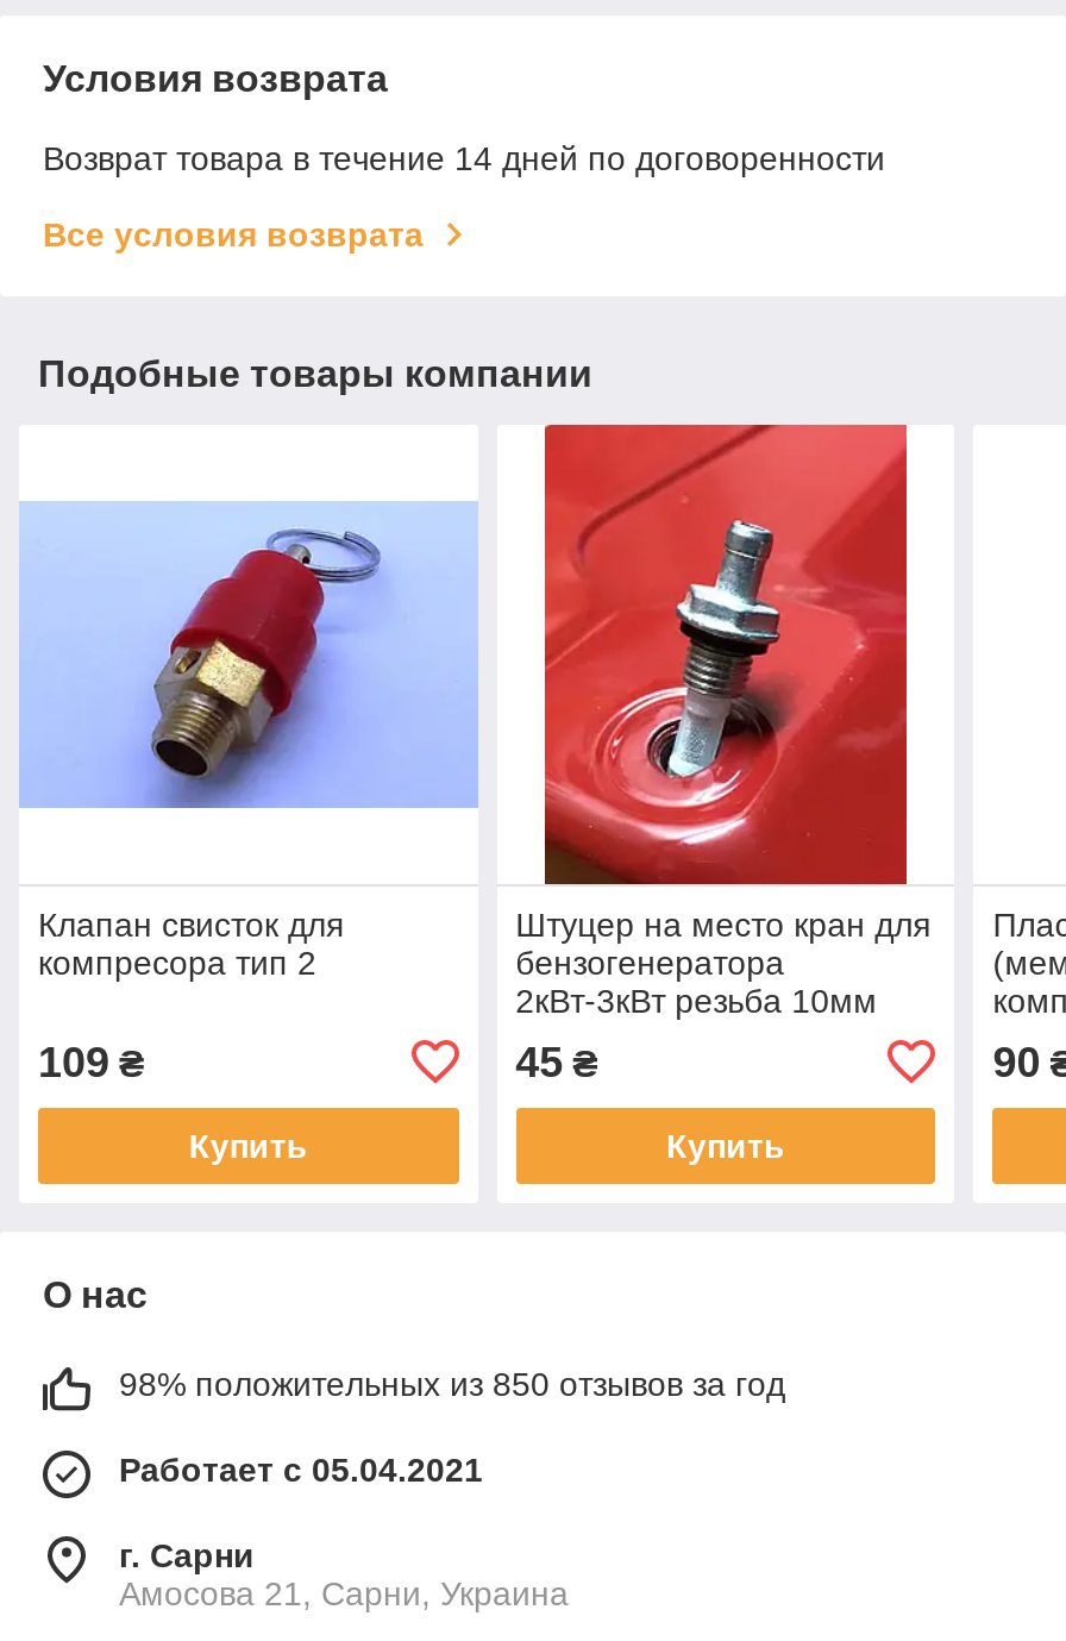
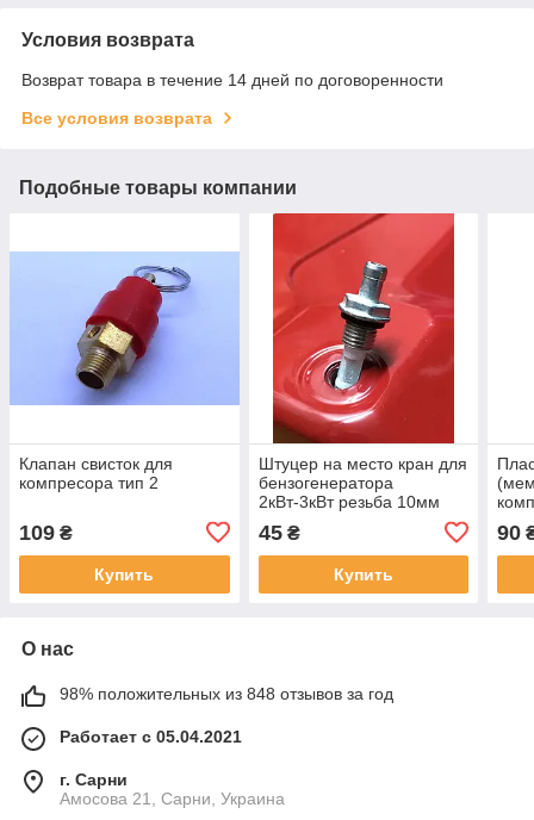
- 98% положительных из 850 отзывов за год
+ 98% положительных из 848 отзывов за год
